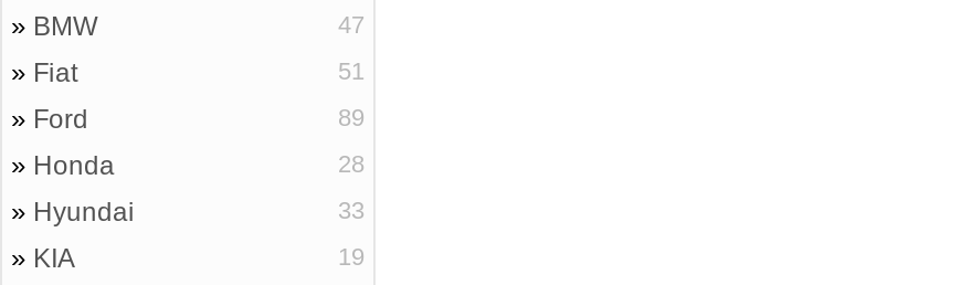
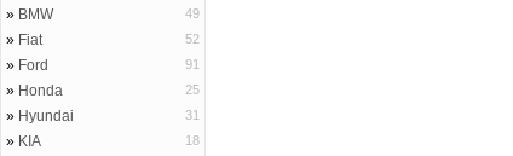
- 47
+ 49

- 51
+ 52

- 89
+ 91

- 28
+ 25

- 33
+ 31

- 19
+ 18
